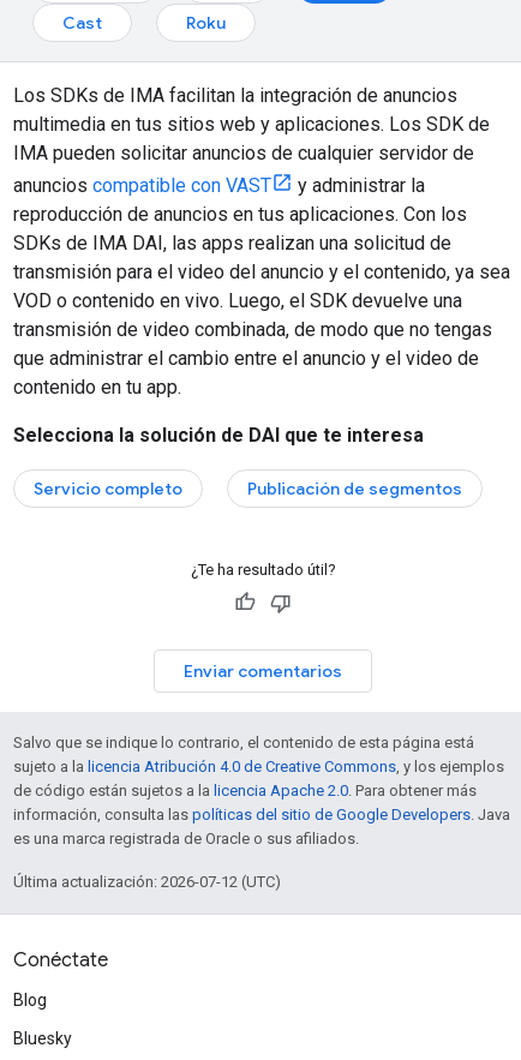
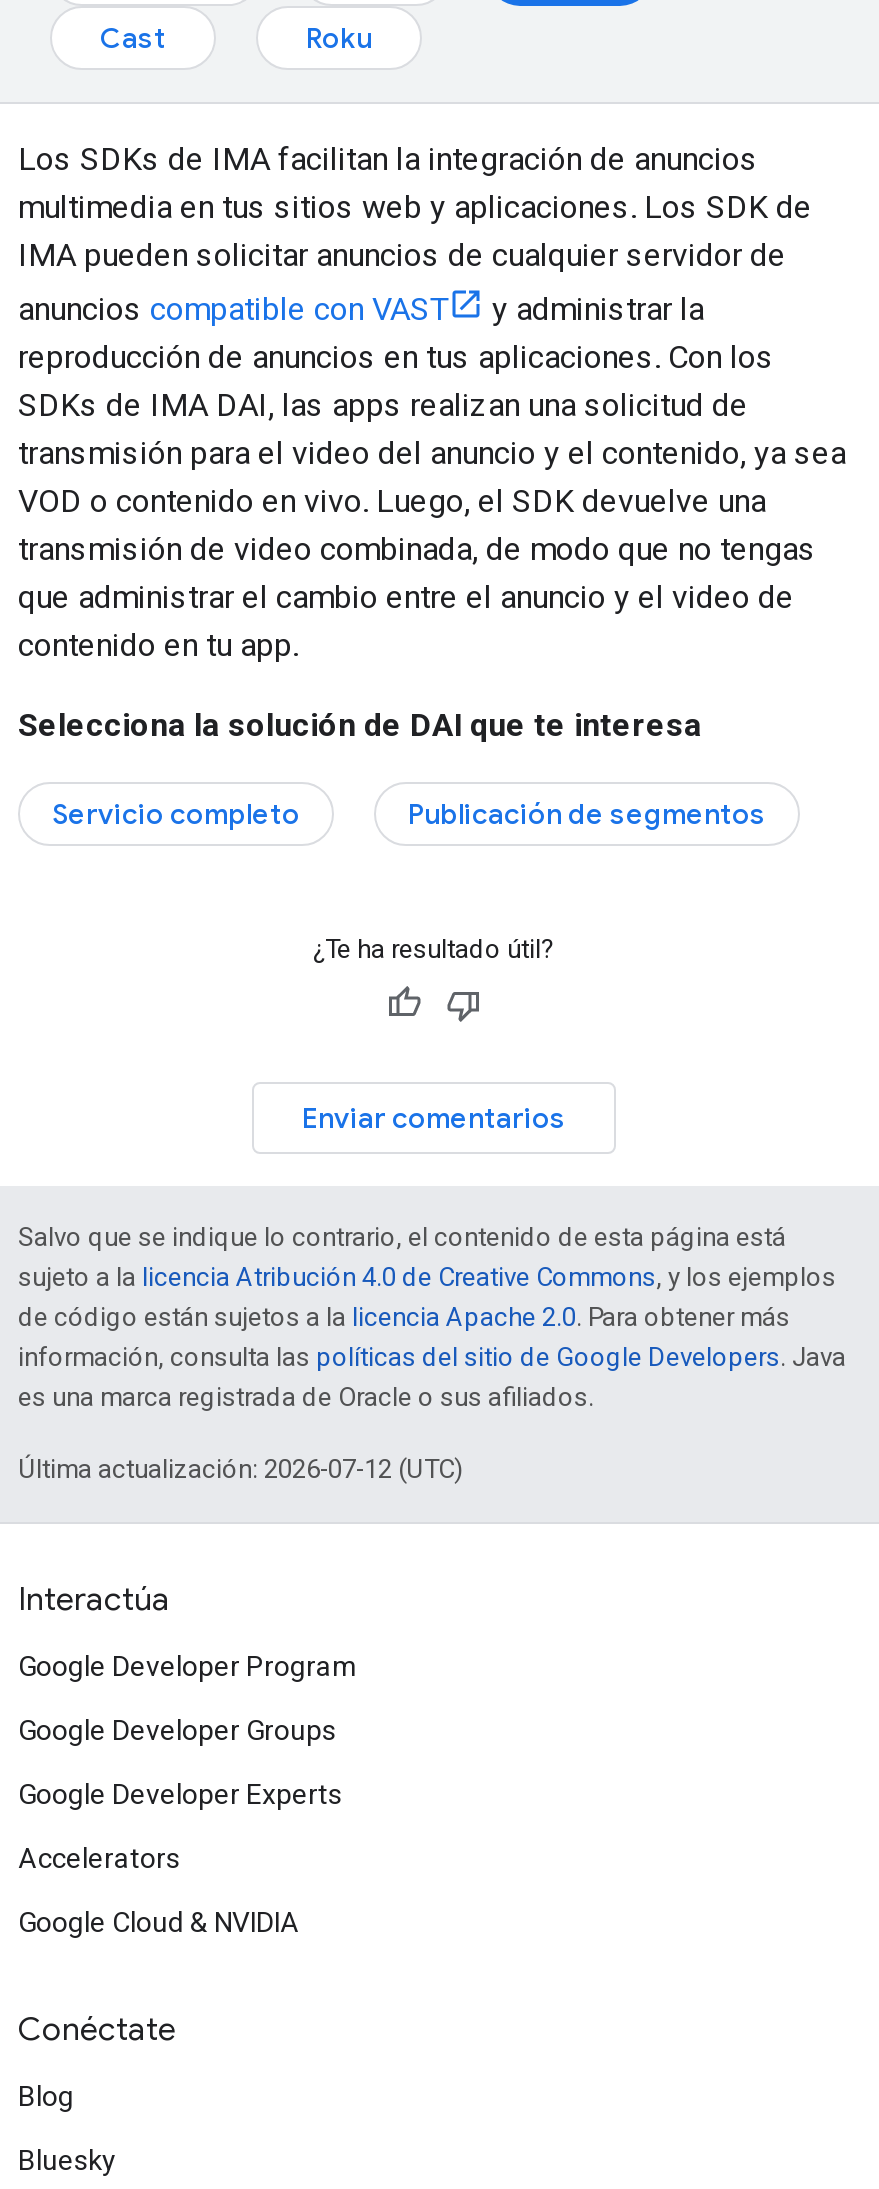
+ Interactúa
+ Google Developer Program
+ Google Developer Groups
+ Google Developer Experts
+ Accelerators
+ Google Cloud & NVIDIA
